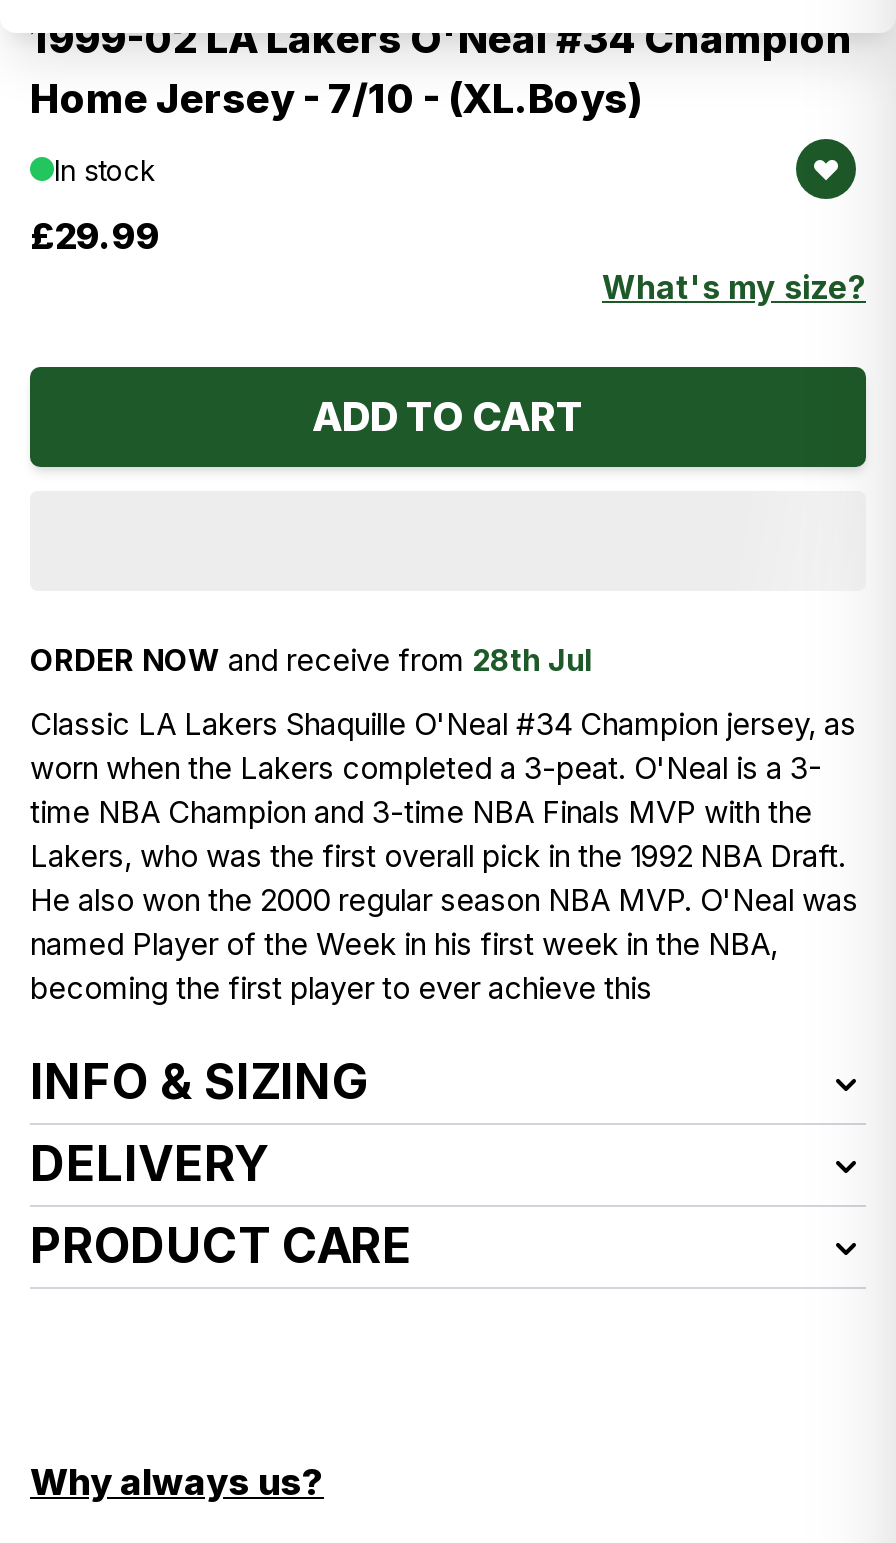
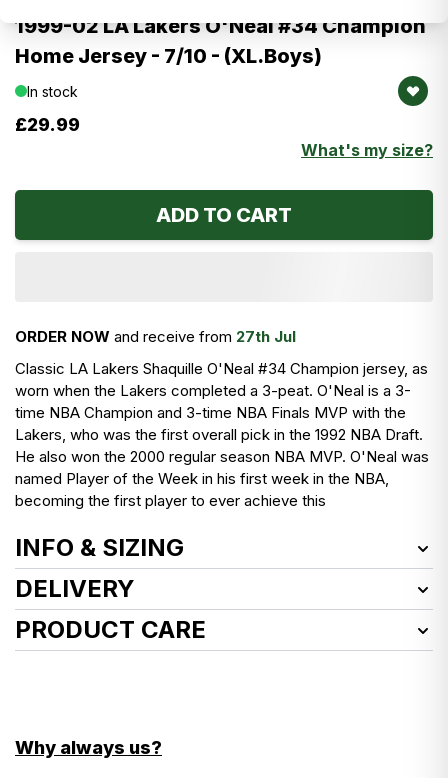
- ORDER NOW and receive from 28th Jul
+ ORDER NOW and receive from 27th Jul
